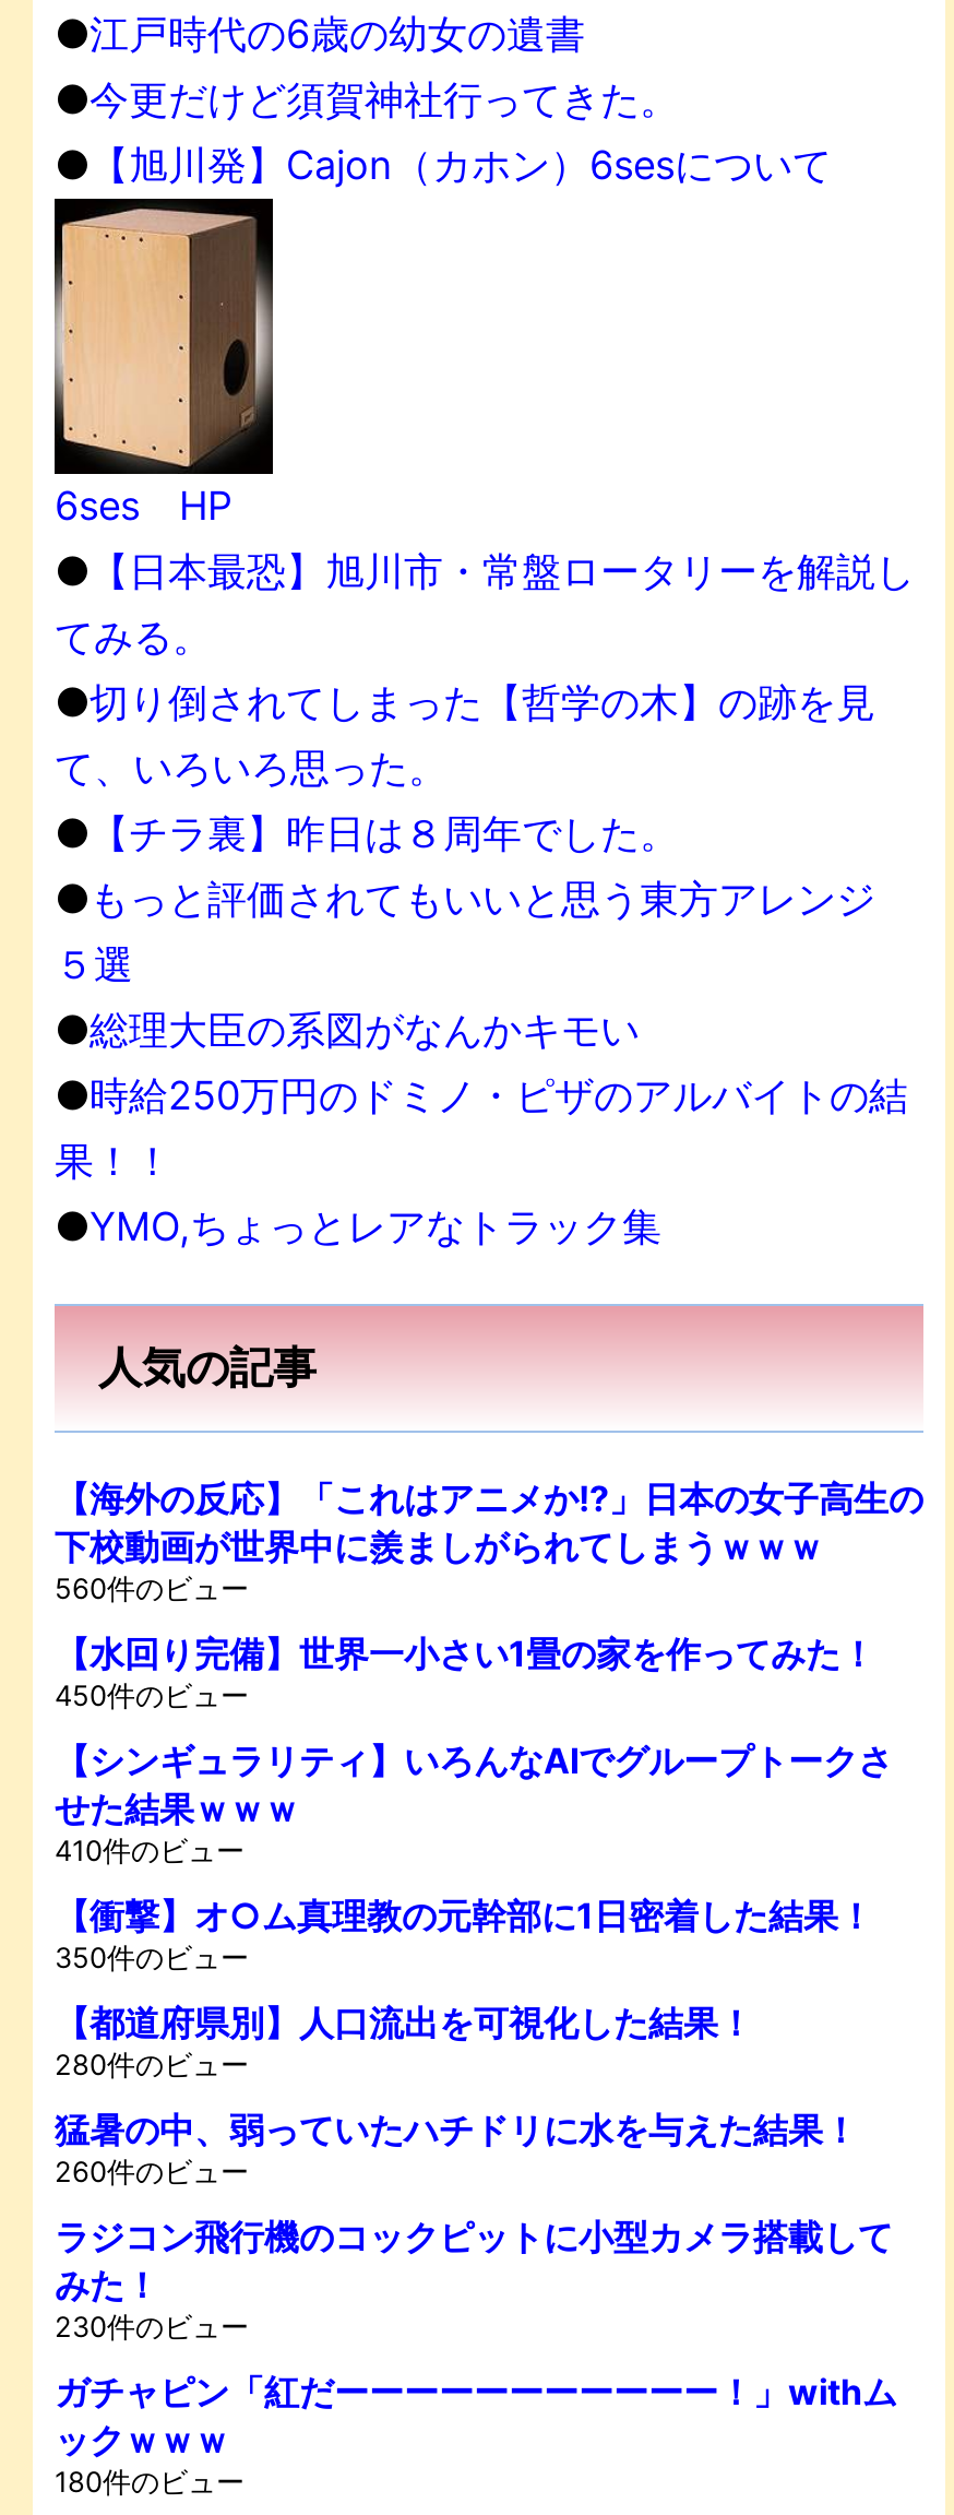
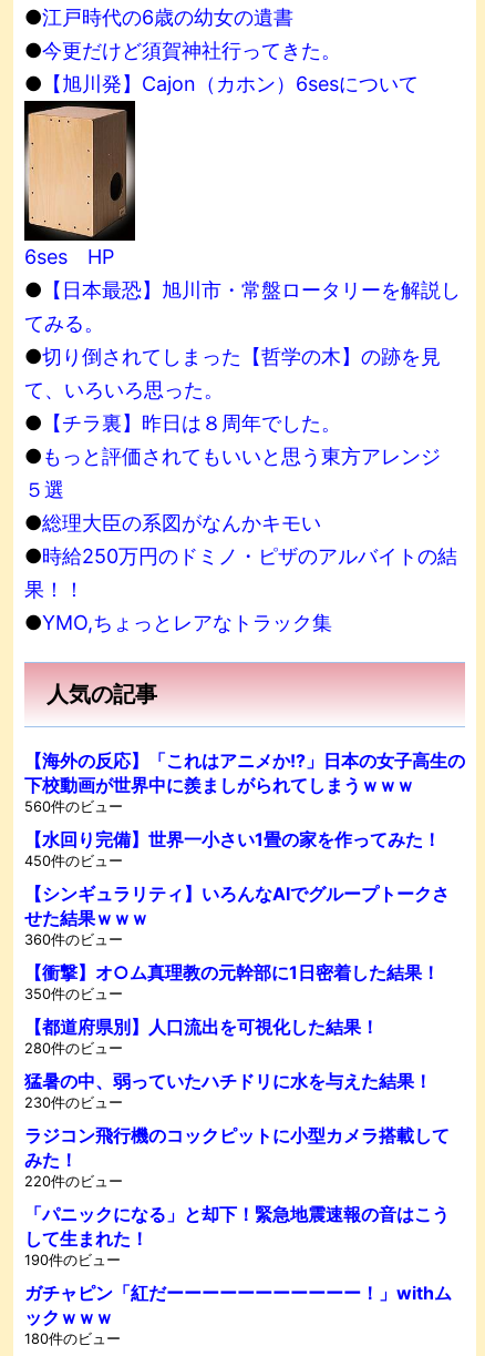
- 410件のビュー
+ 360件のビュー

- 260件のビュー
+ 230件のビュー

- 230件のビュー
+ 220件のビュー
+ 「パニックになる」と却下！緊急地震速報の音はこう
+ して生まれた！
+ 190件のビュー
